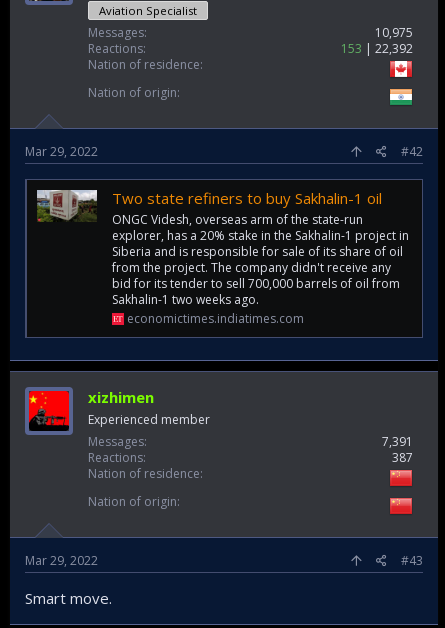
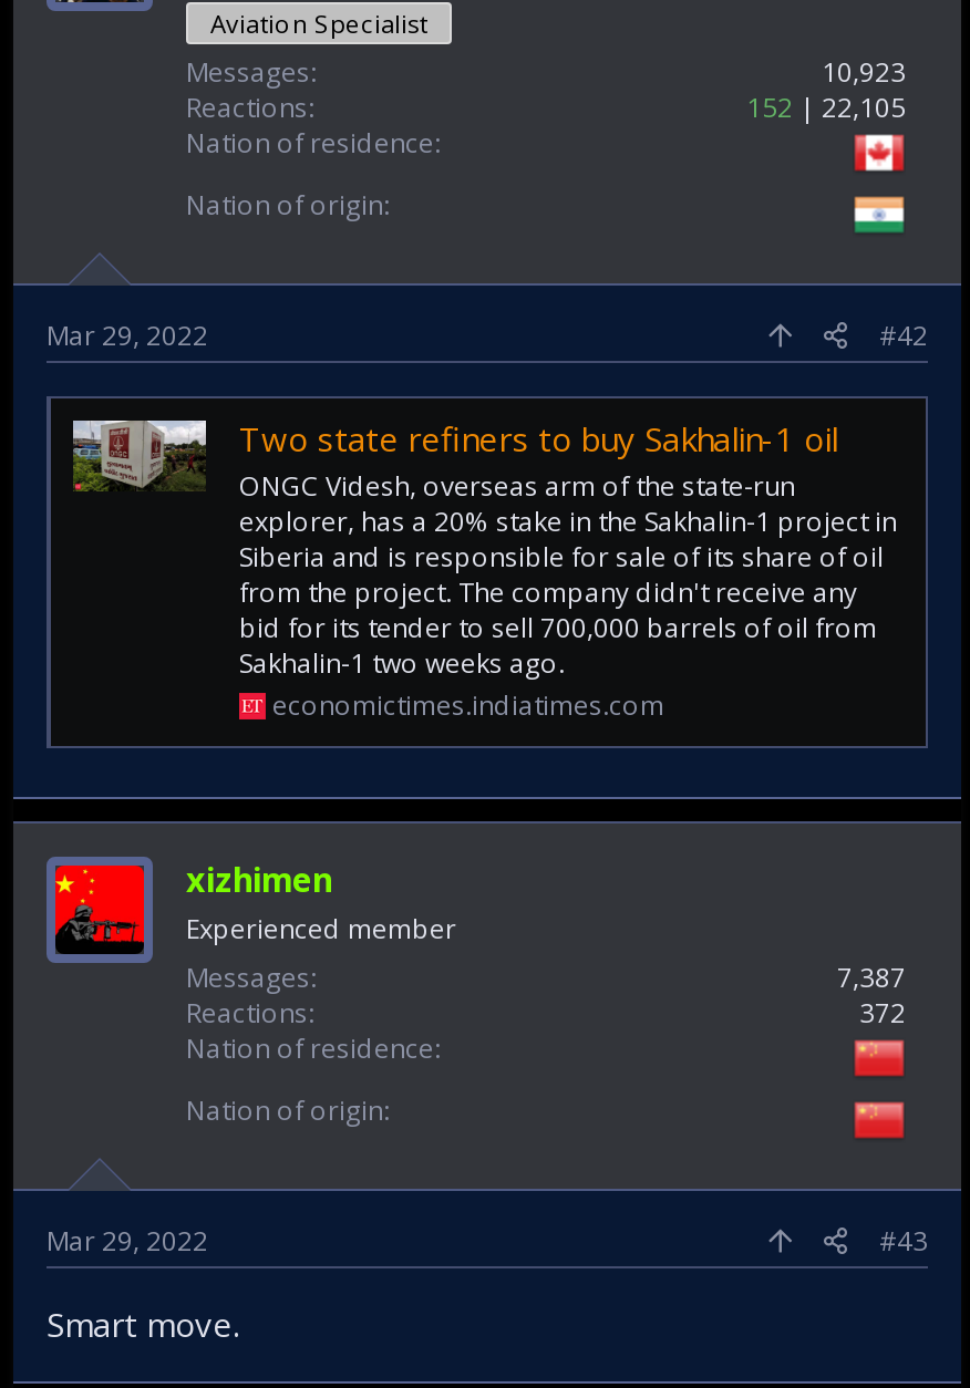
- 10,975
+ 10,923

- 153
+ 152

- 22,392
+ 22,105

- 7,391
+ 7,387

- 387
+ 372
